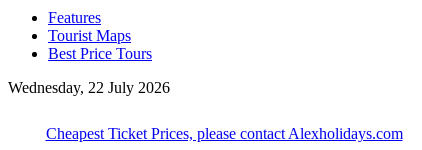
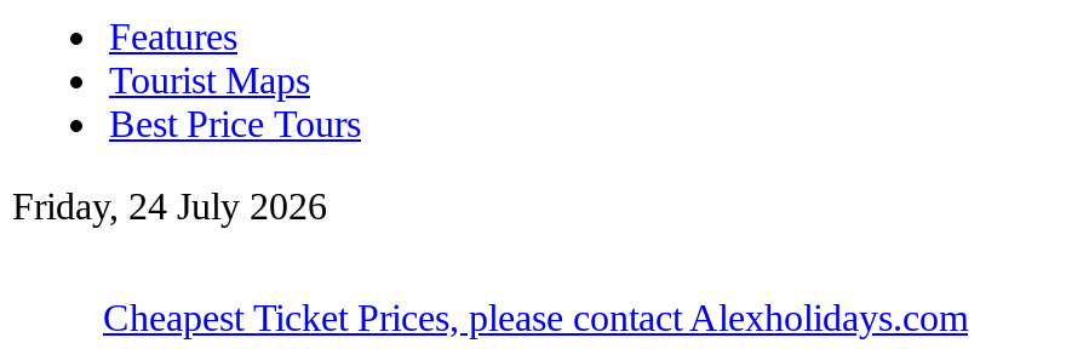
- Wednesday, 22 July 2026
+ Friday, 24 July 2026
